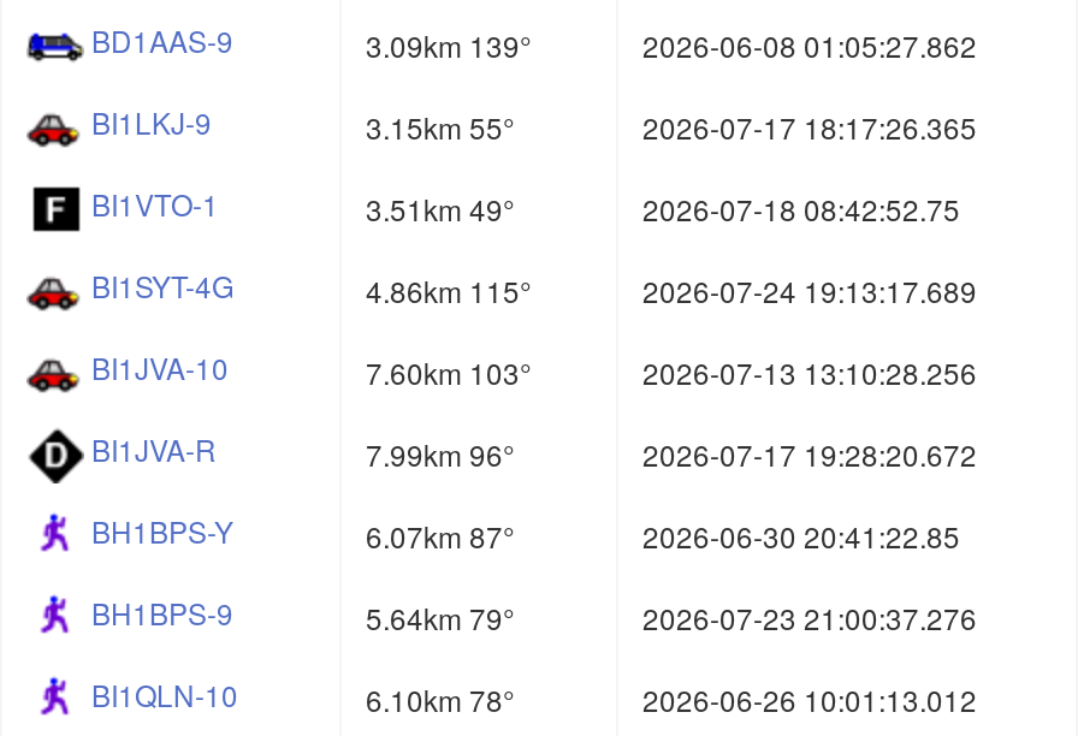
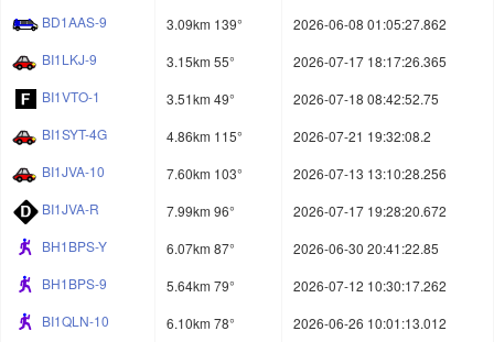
- 2026-07-24 19:13:17.689
+ 2026-07-21 19:32:08.2

- 2026-07-23 21:00:37.276
+ 2026-07-12 10:30:17.262
